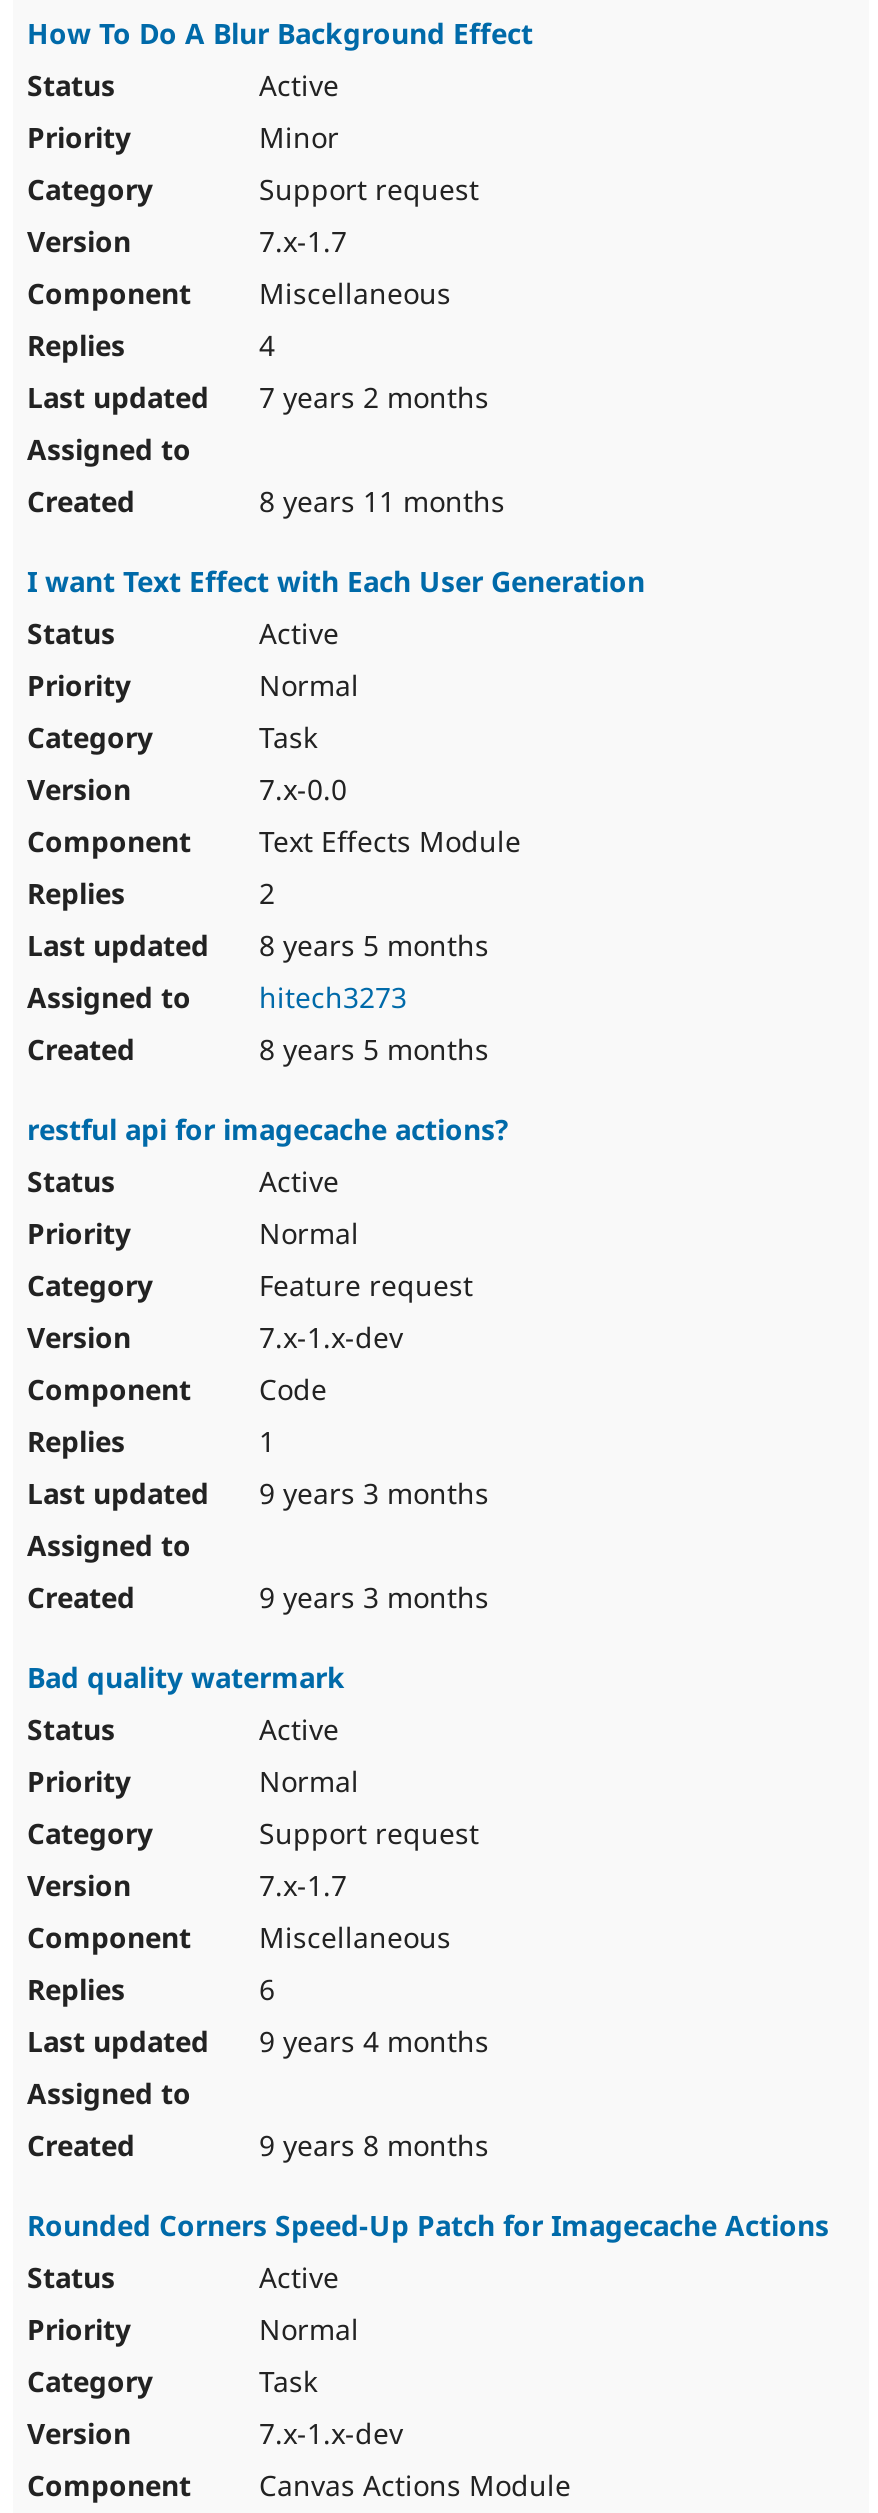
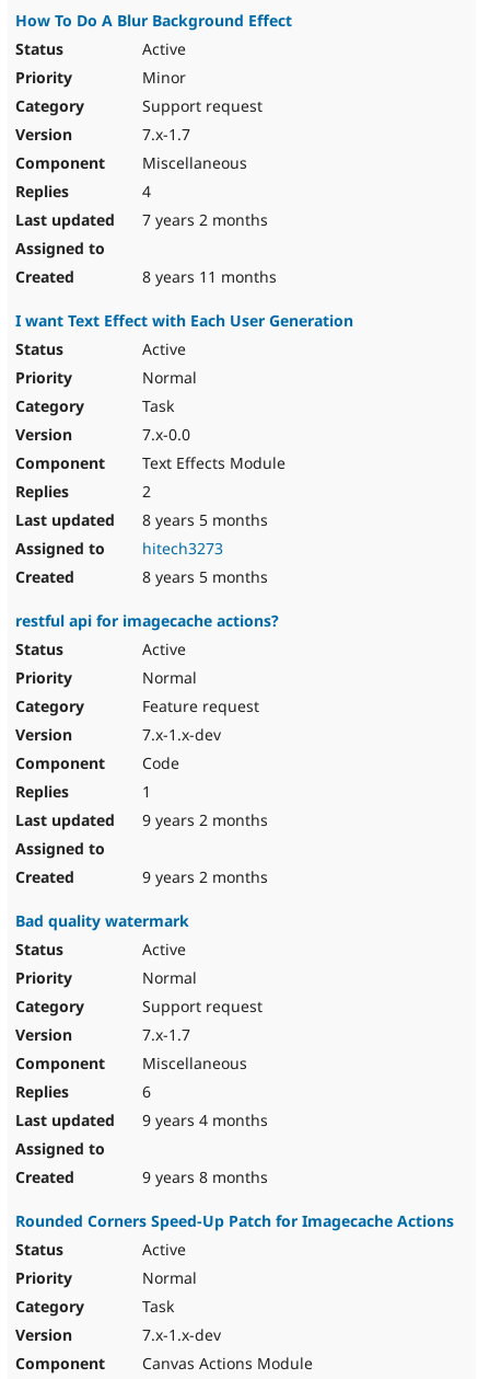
- 9 years 3 months
+ 9 years 2 months

- 9 years 3 months
+ 9 years 2 months
